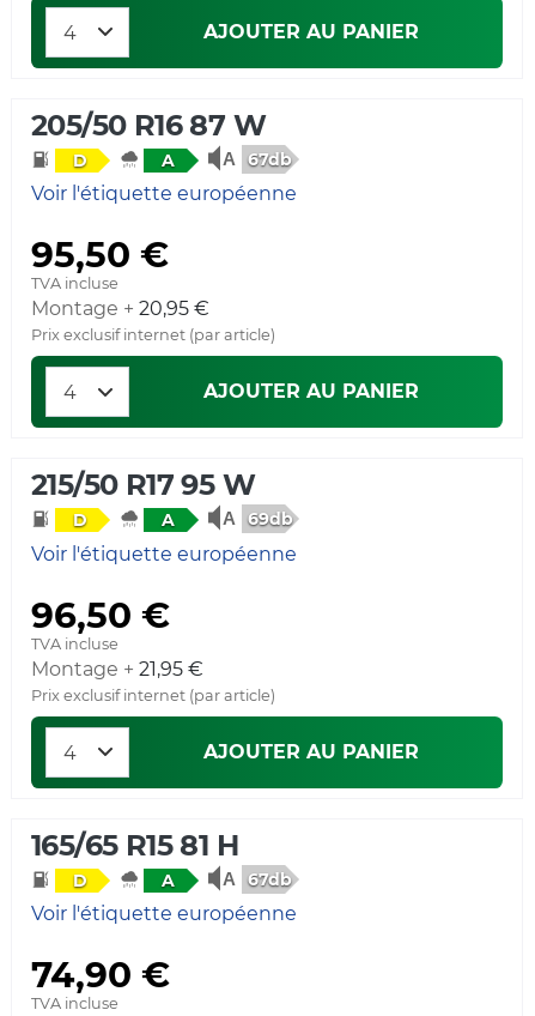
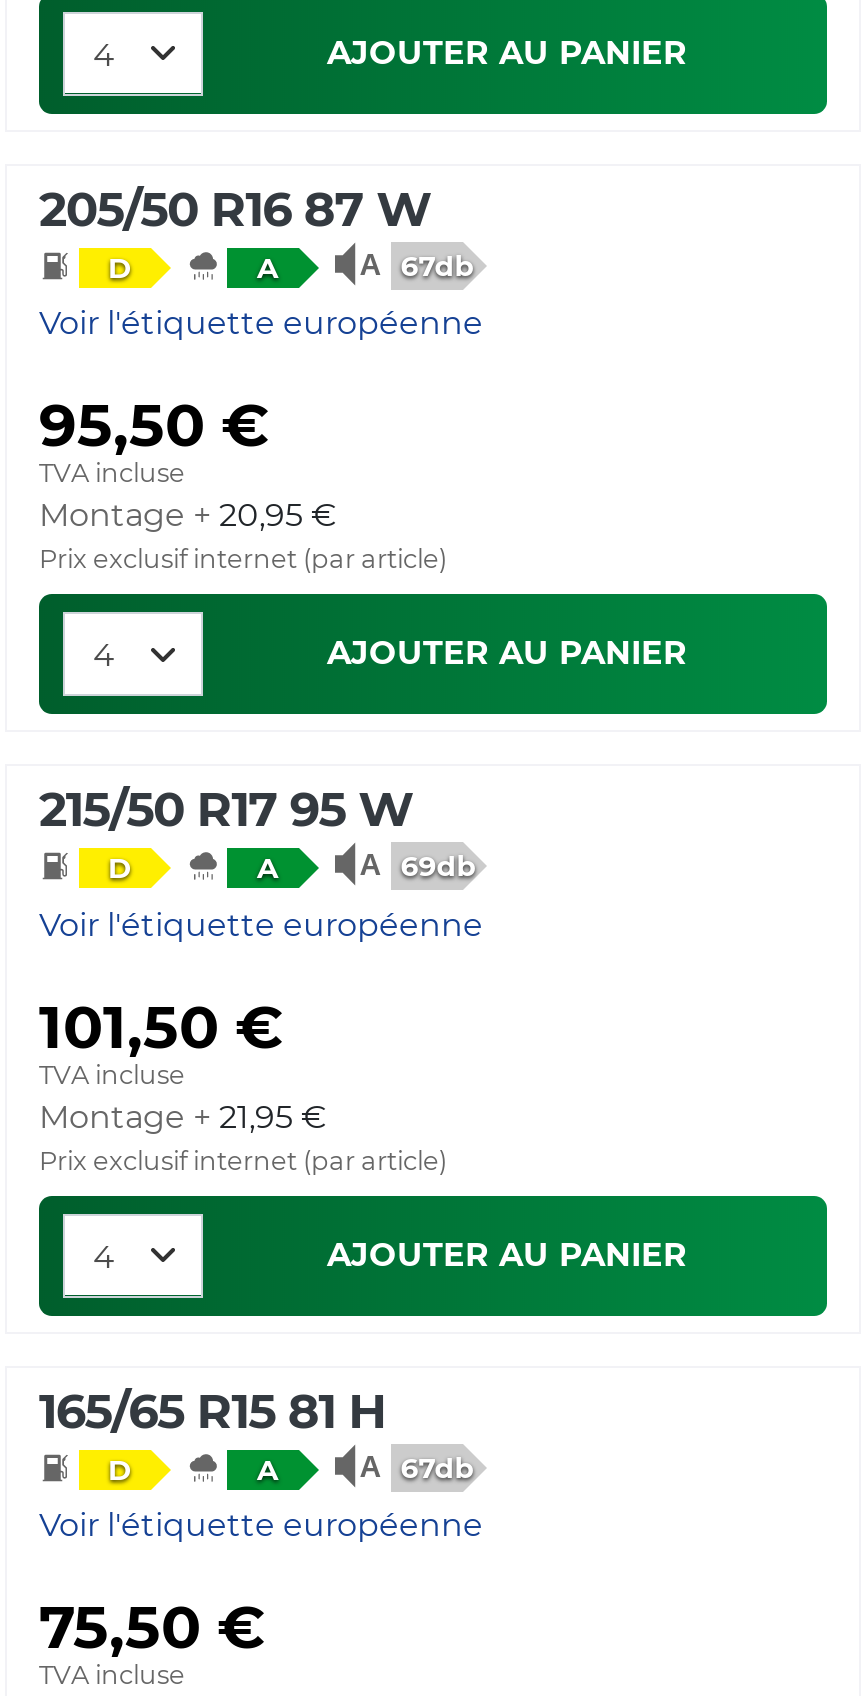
- 96,50 €
+ 101,50 €

- 74,90 €
+ 75,50 €
